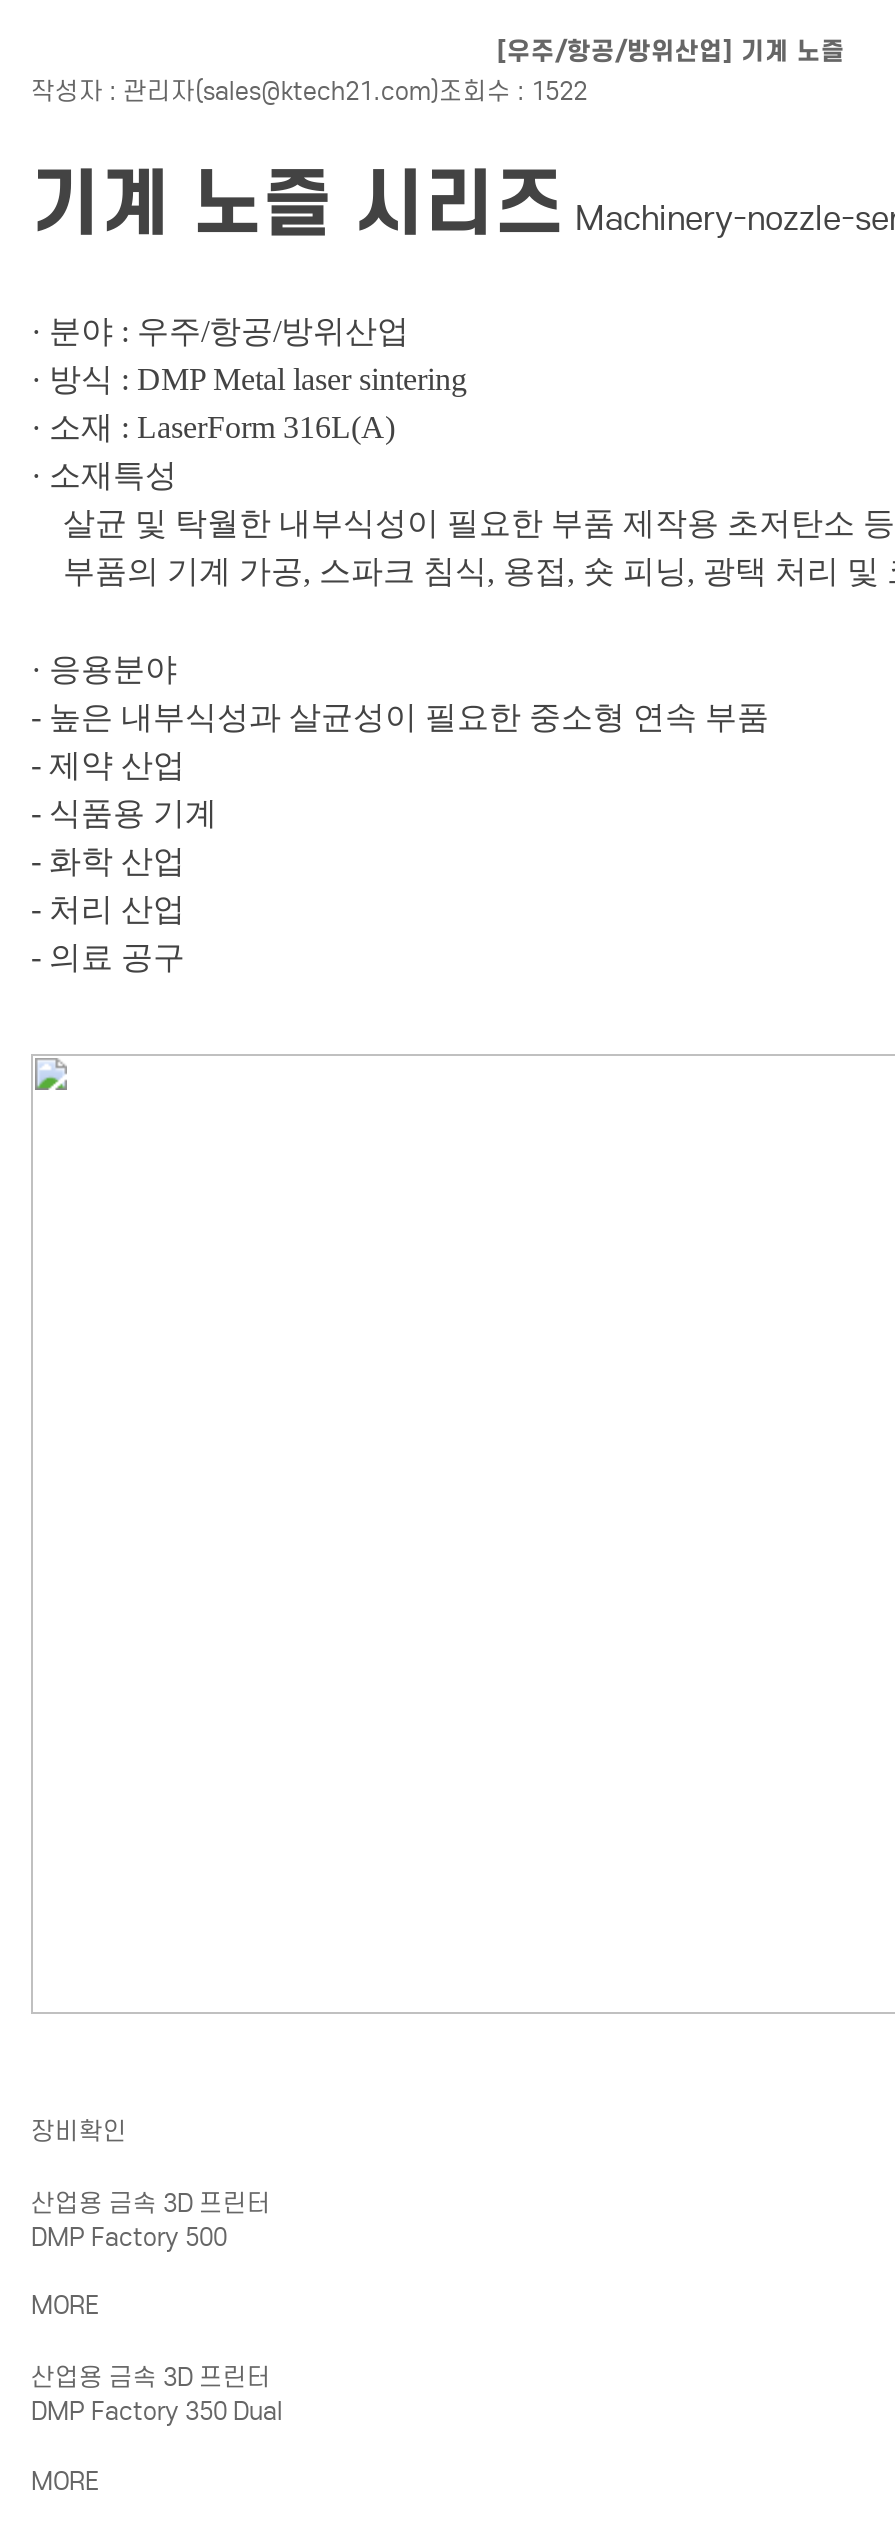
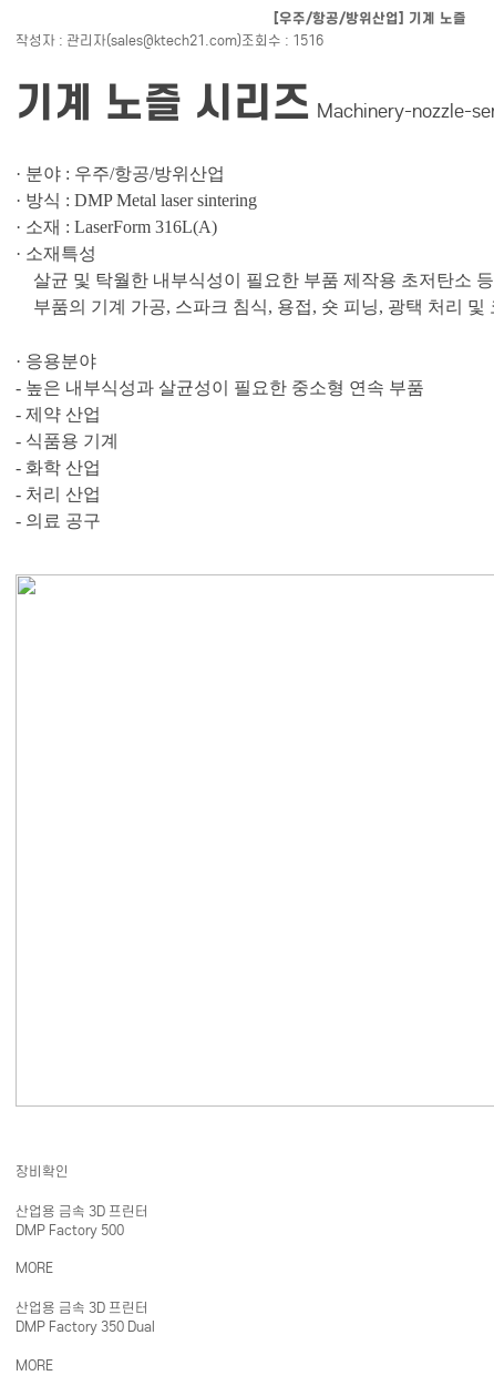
- 작성자 : 관리자(sales@ktech21.com)조회수 : 1522
+ 작성자 : 관리자(sales@ktech21.com)조회수 : 1516
